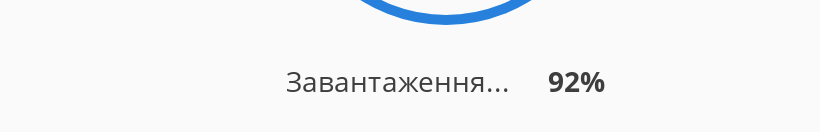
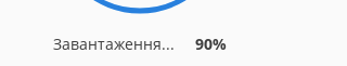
- Завантаження... 92%
+ Завантаження... 90%
